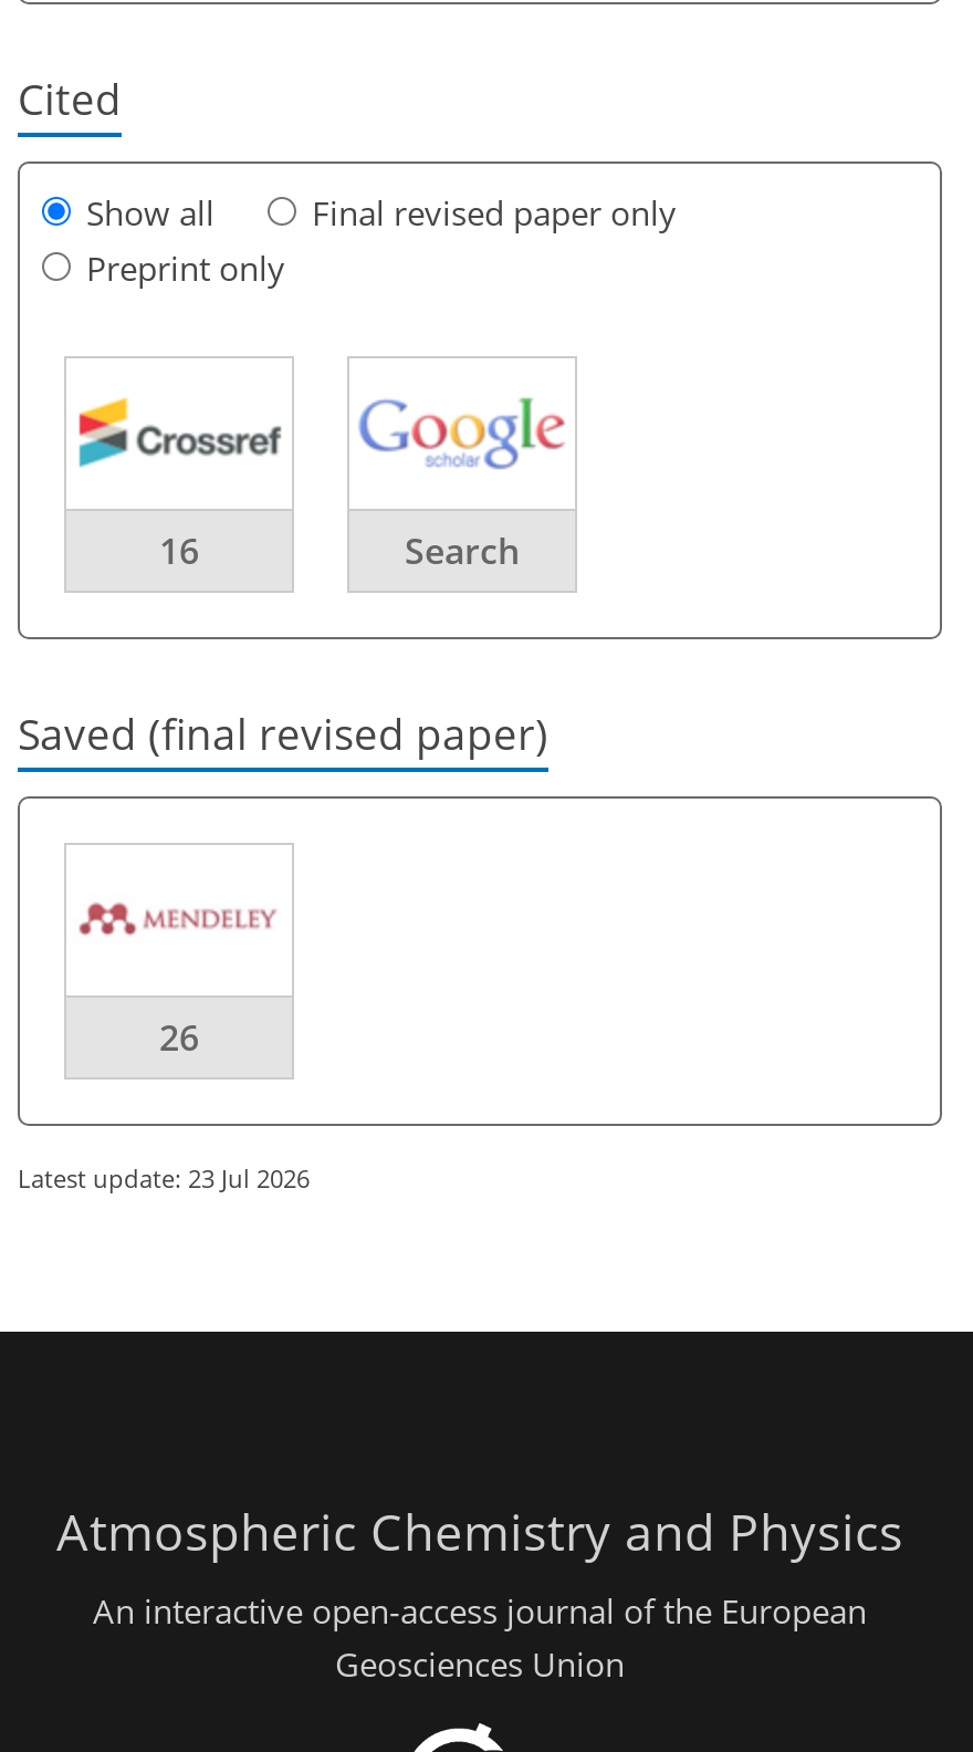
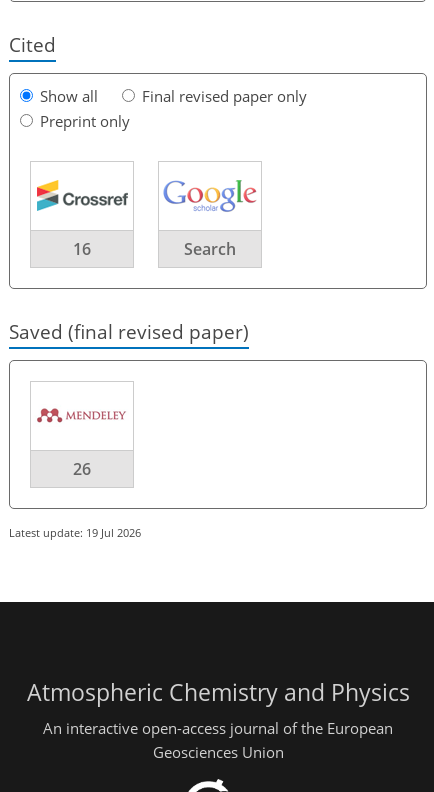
- Latest update: 23 Jul 2026
+ Latest update: 19 Jul 2026
